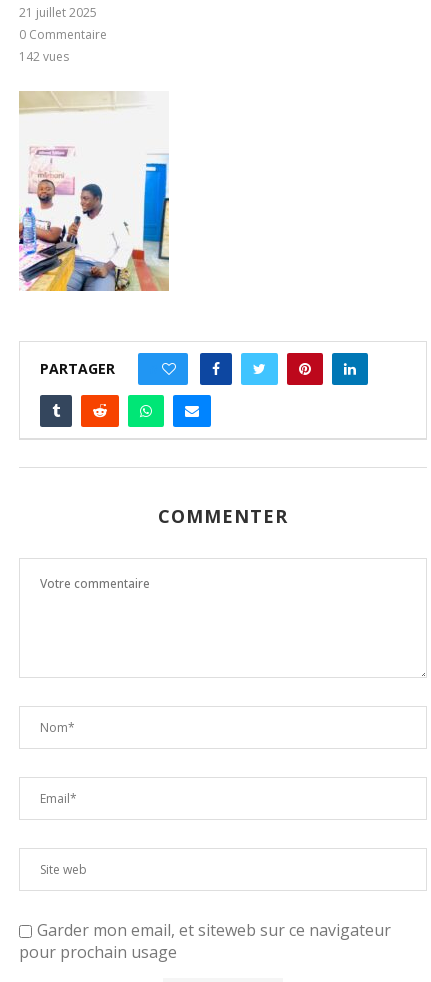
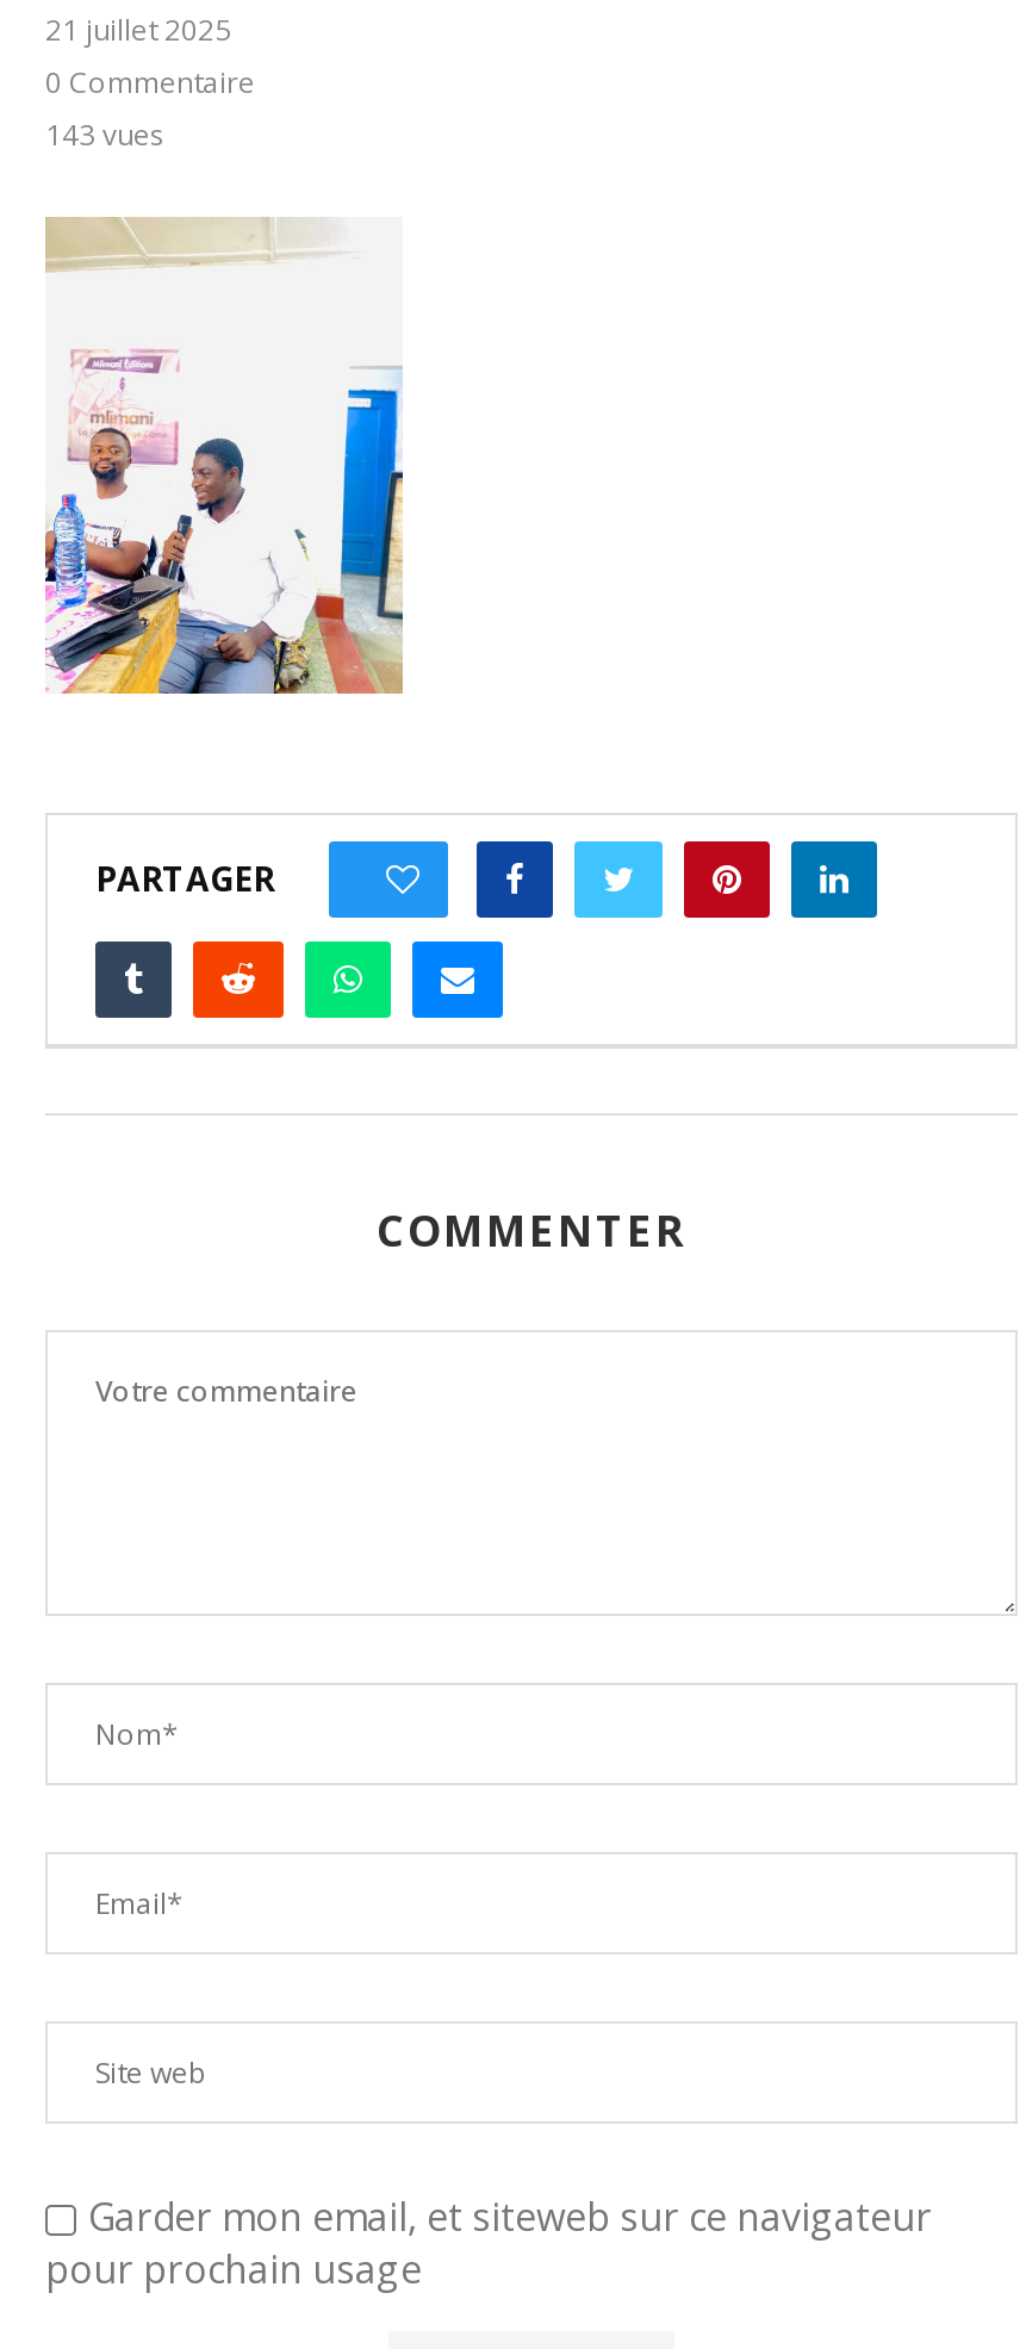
- 142 vues
+ 143 vues
